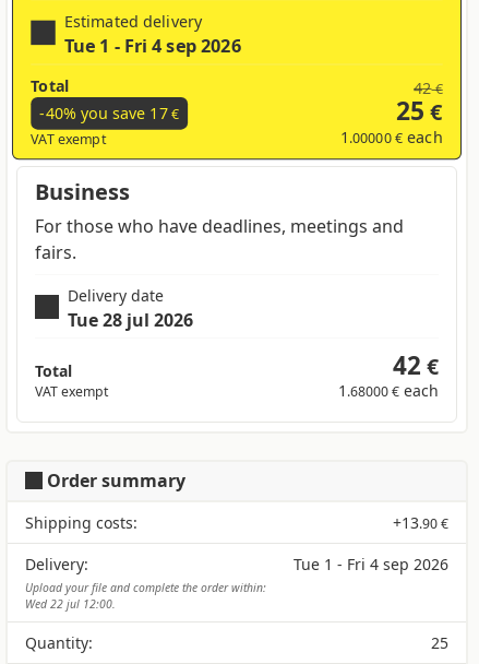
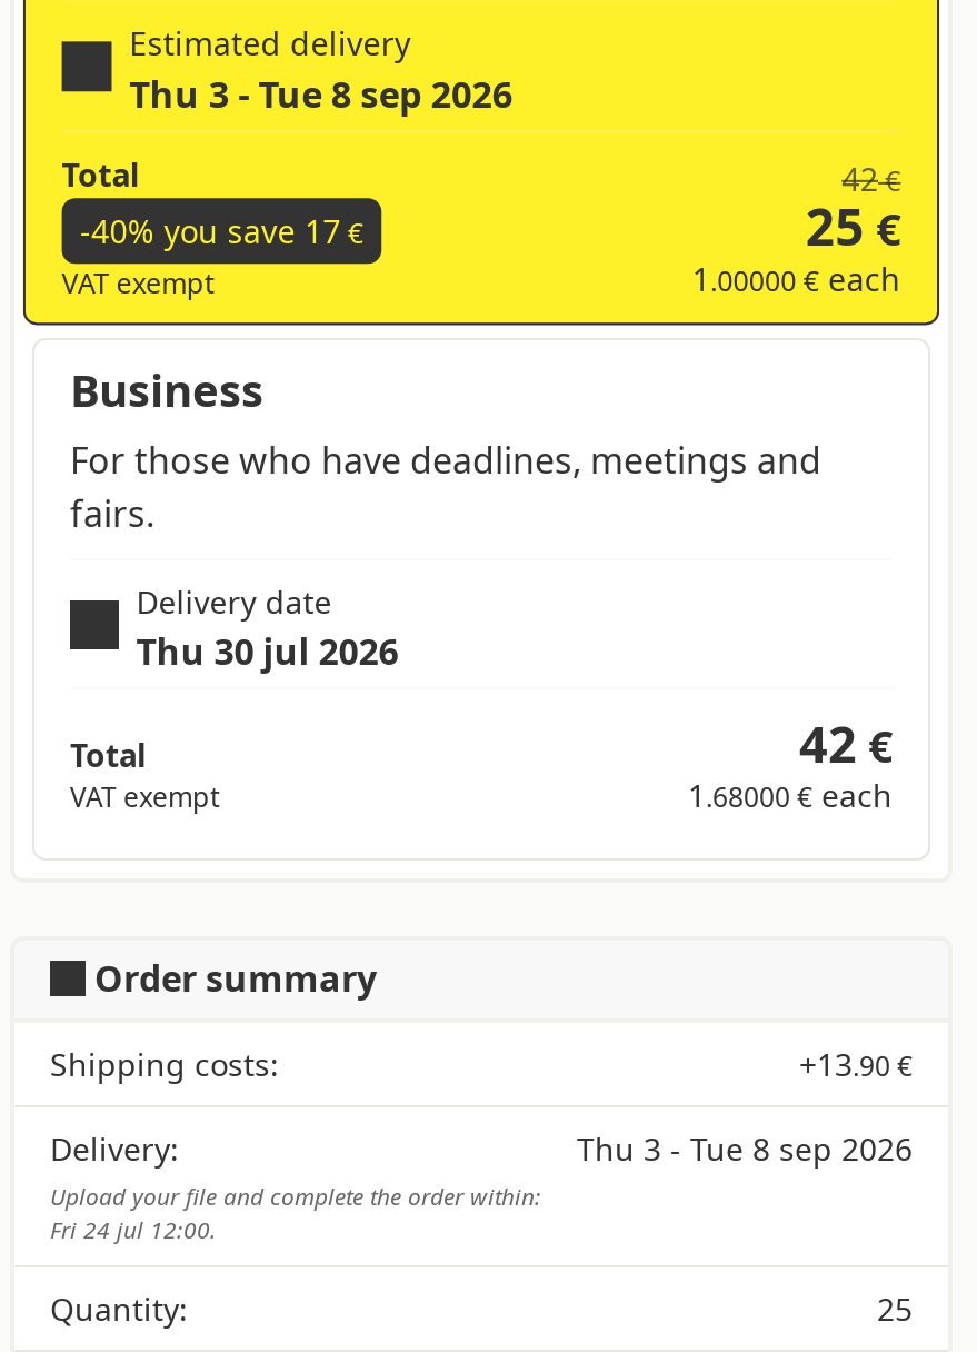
- Tue 1 - Fri 4 sep 2026
+ Thu 3 - Tue 8 sep 2026

- Tue 28 jul 2026
+ Thu 30 jul 2026

- Tue 1 - Fri 4 sep 2026
+ Thu 3 - Tue 8 sep 2026

- Wed 22 jul 12:00.
+ Fri 24 jul 12:00.
